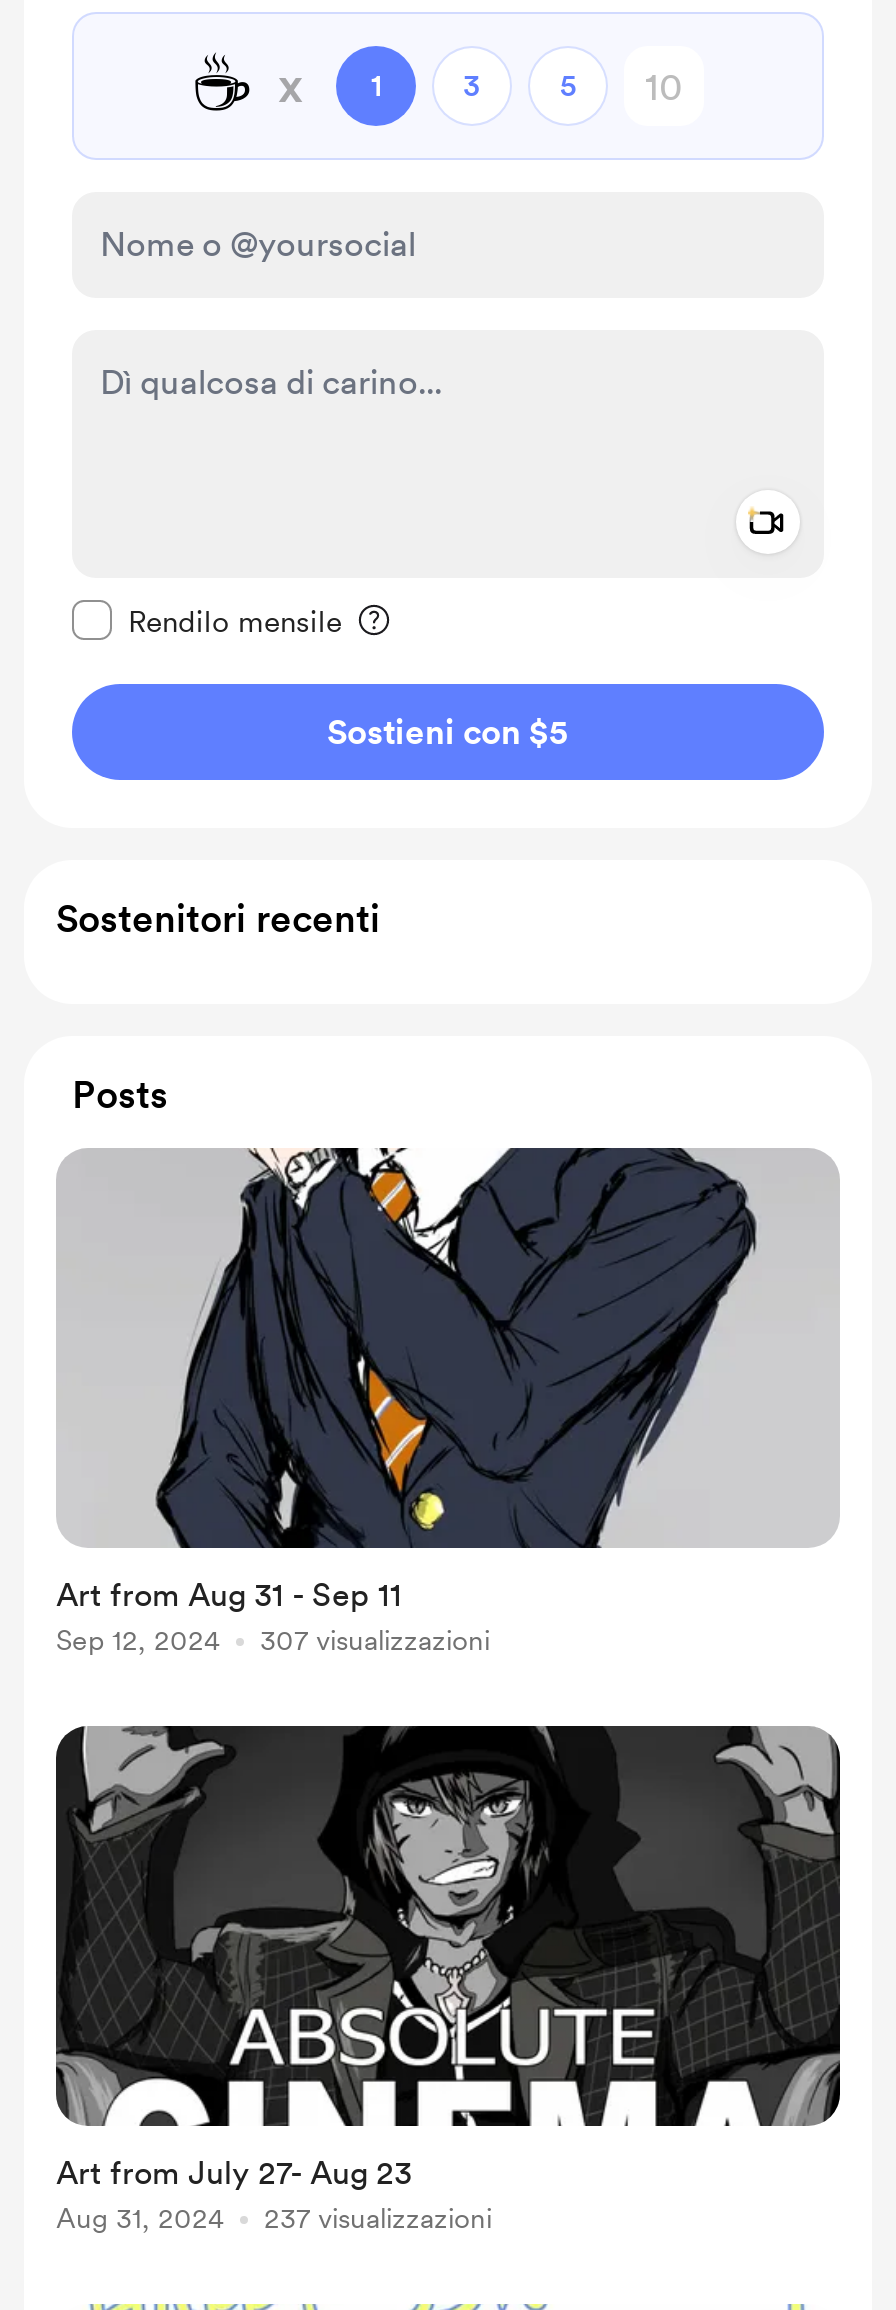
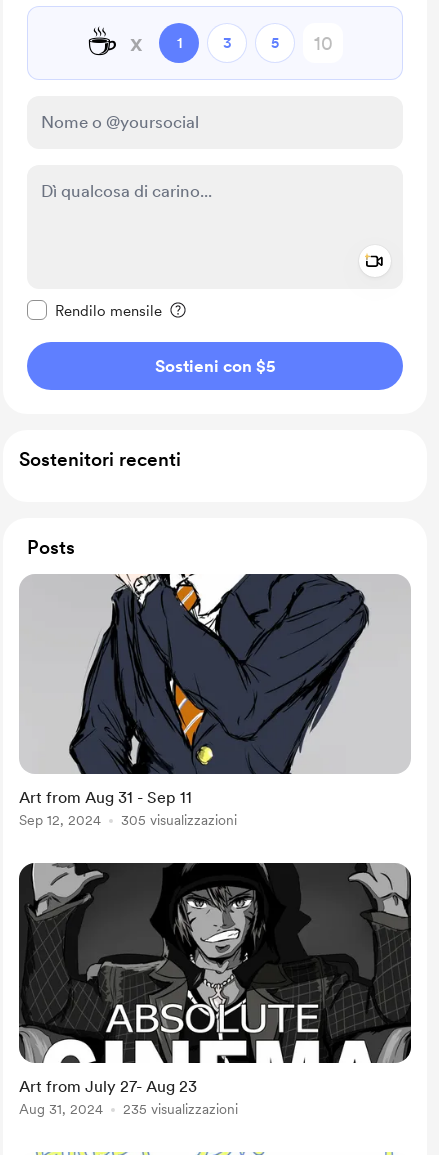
- 307 visualizzazioni
+ 305 visualizzazioni

- 237 visualizzazioni
+ 235 visualizzazioni
